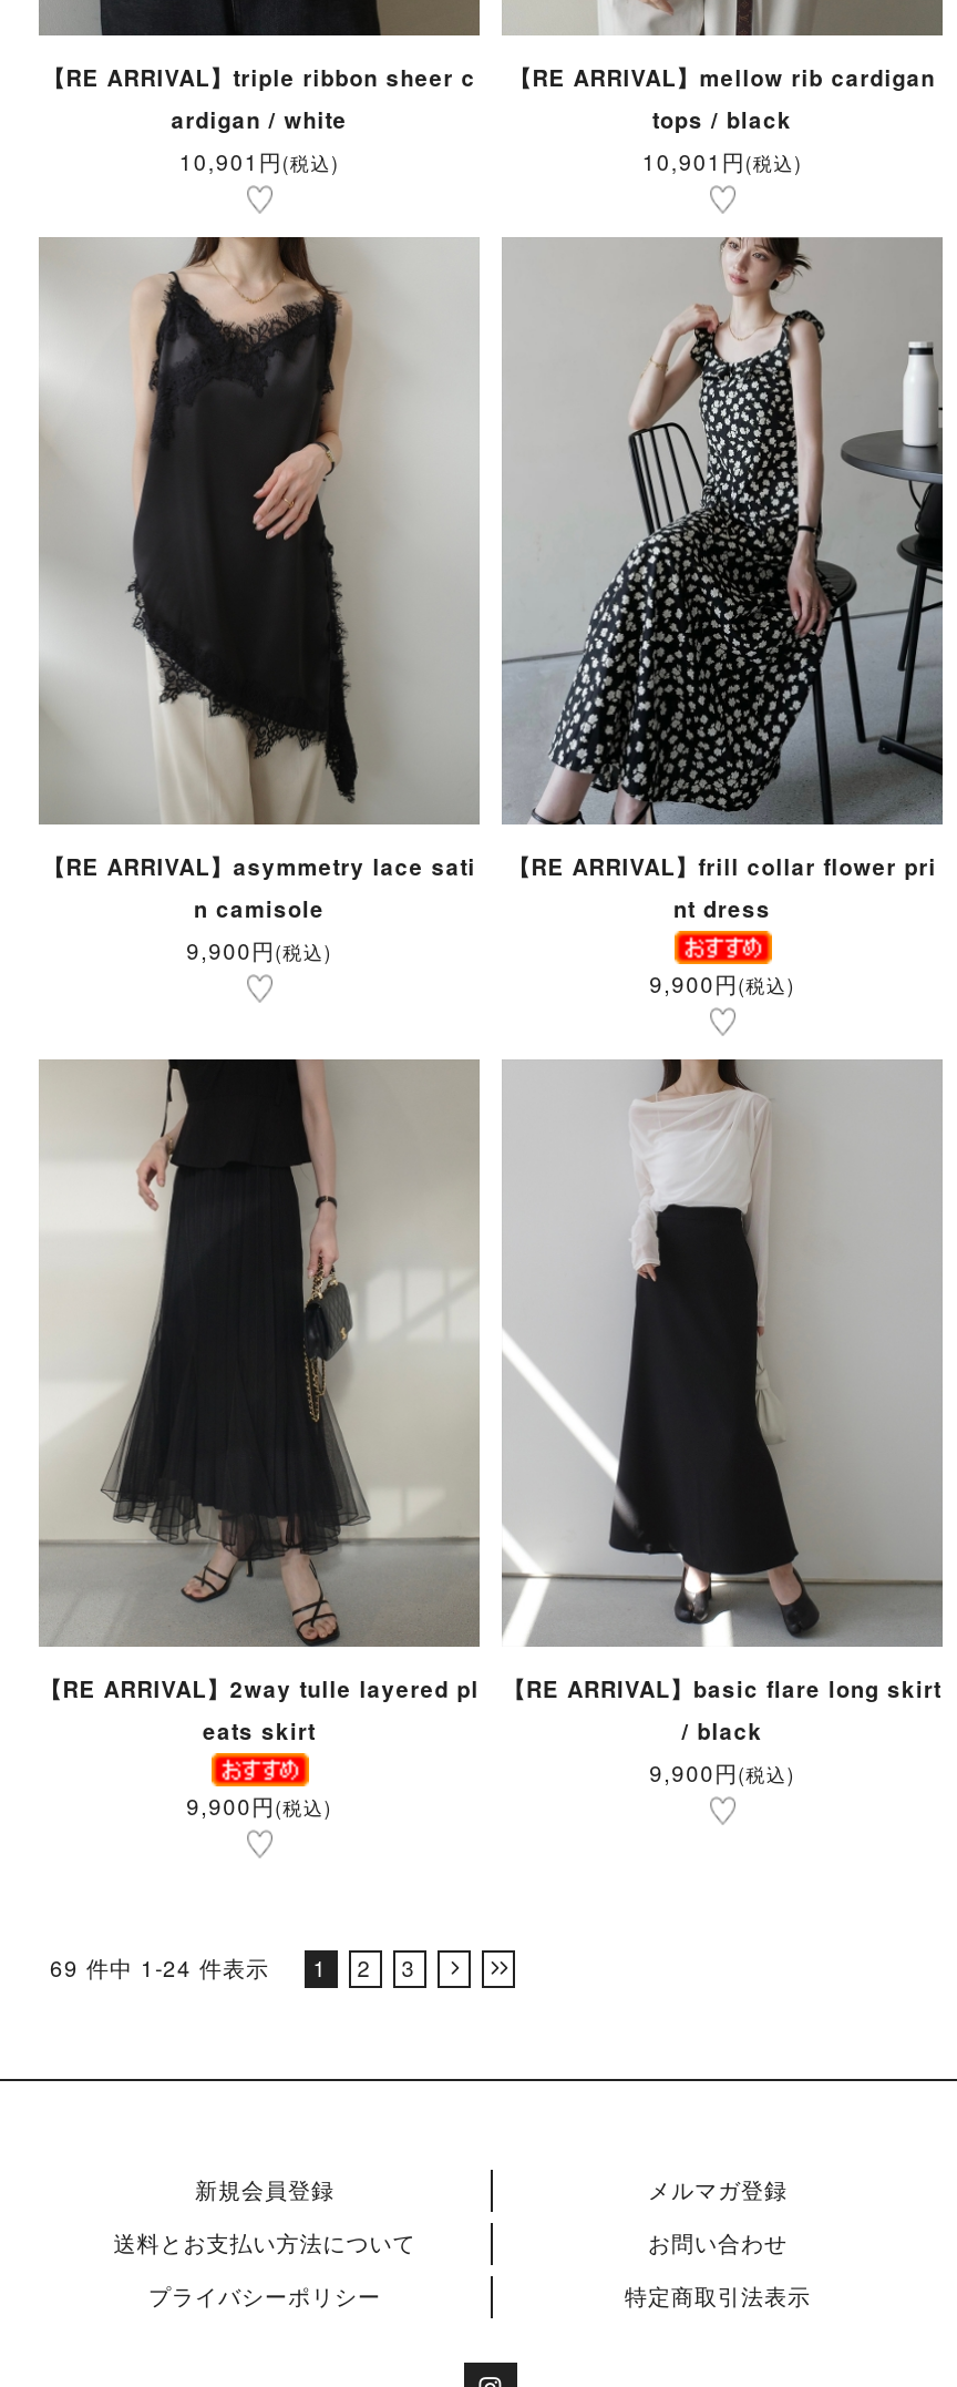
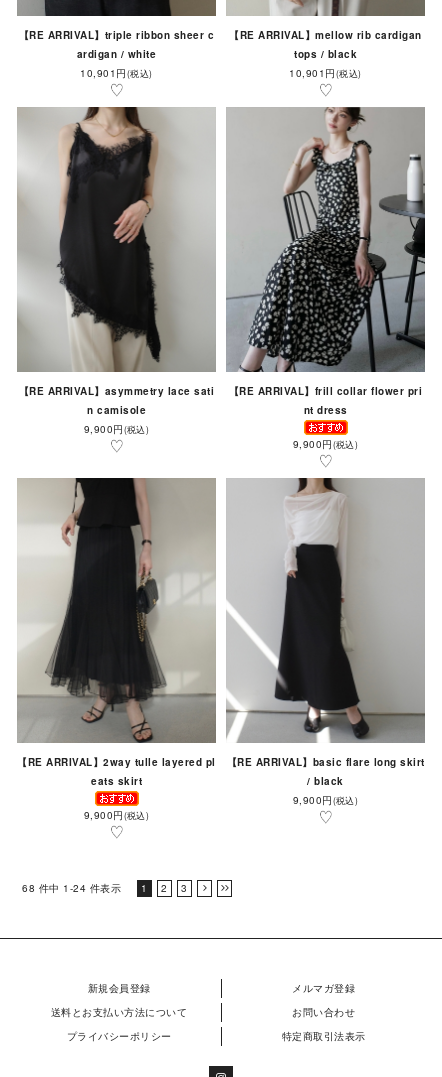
- 69 件中 1-24 件表示 1 2 3
+ 68 件中 1-24 件表示 1 2 3
